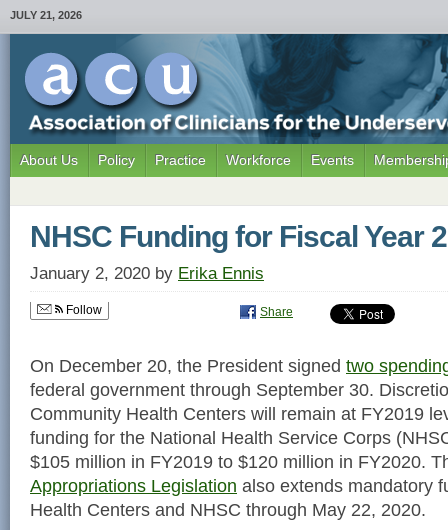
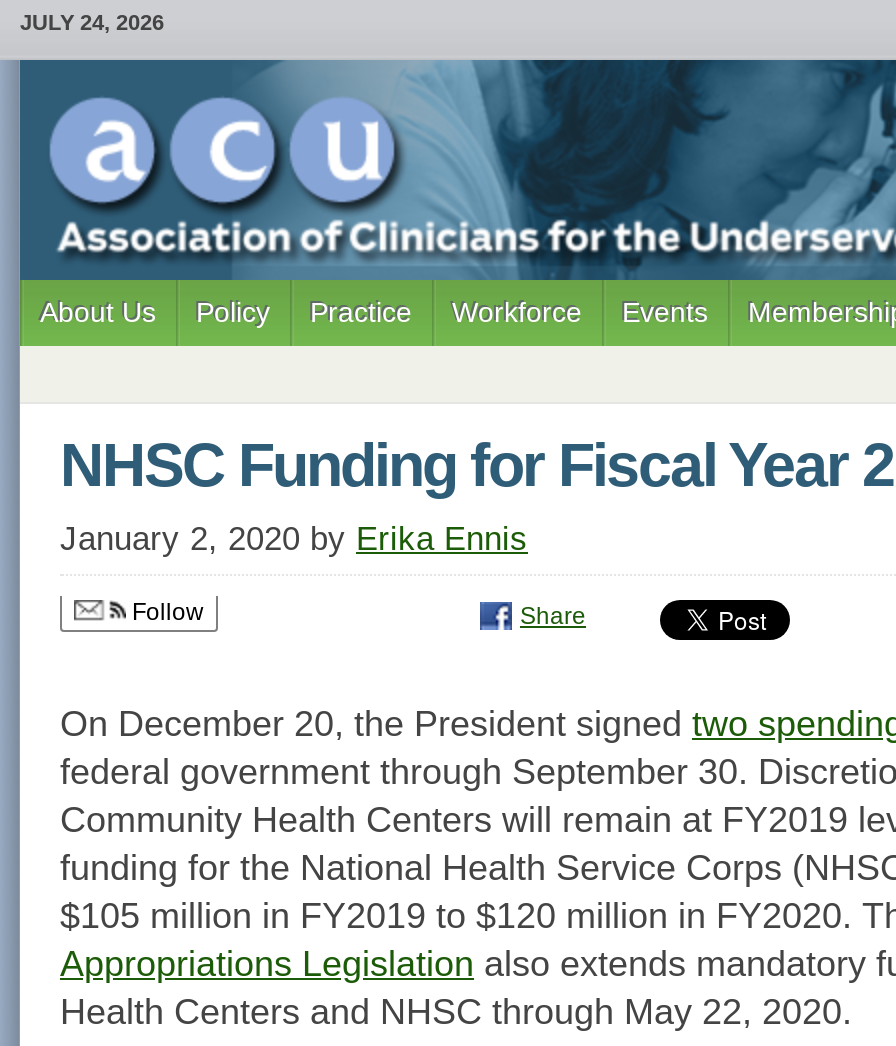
- JULY 21, 2026
+ JULY 24, 2026
